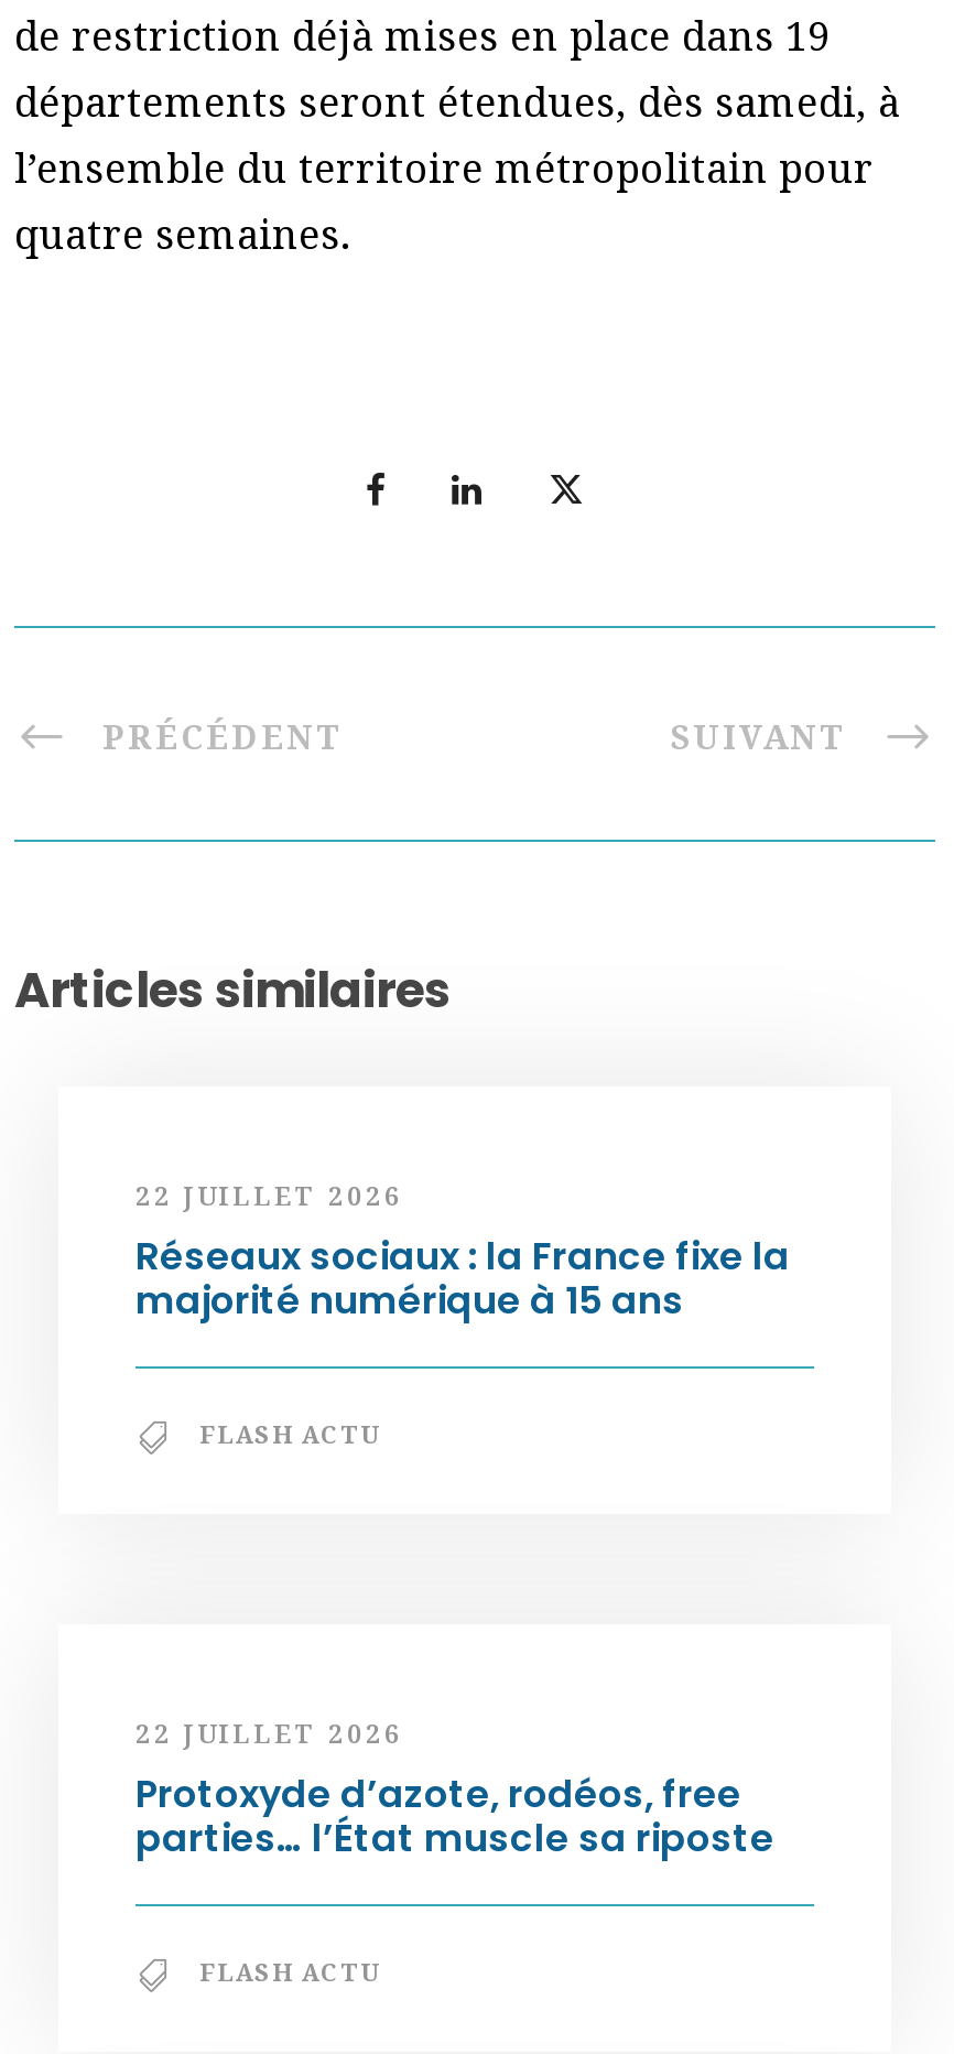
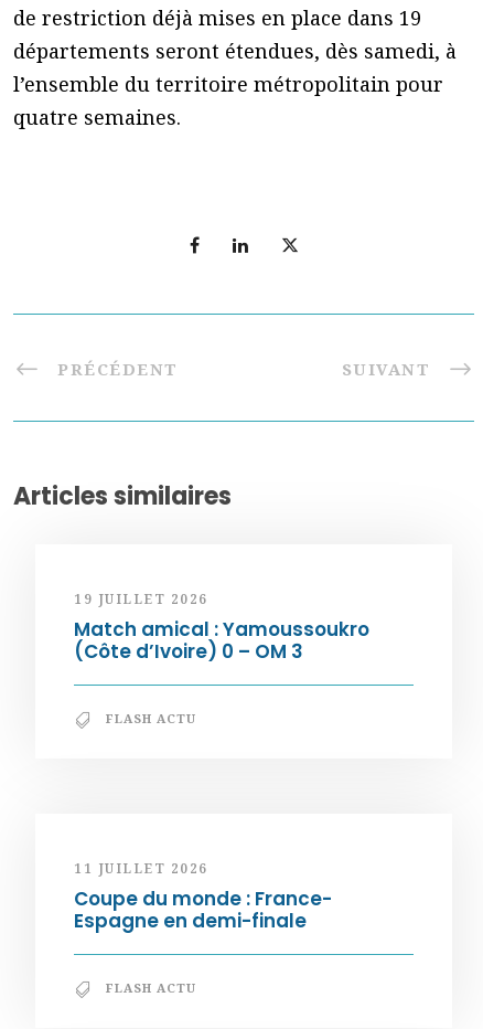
- 22 JUILLET 2026
- Réseaux sociaux : la France fixe la
- majorité numérique à 15 ans
+ 19 JUILLET 2026
+ Match amical : Yamoussoukro
+ (Côte d’Ivoire) 0 – OM 3

- 22 JUILLET 2026
- Protoxyde d’azote, rodéos, free
- parties… l’État muscle sa riposte
+ 11 JUILLET 2026
+ Coupe du monde : France-
+ Espagne en demi-finale
